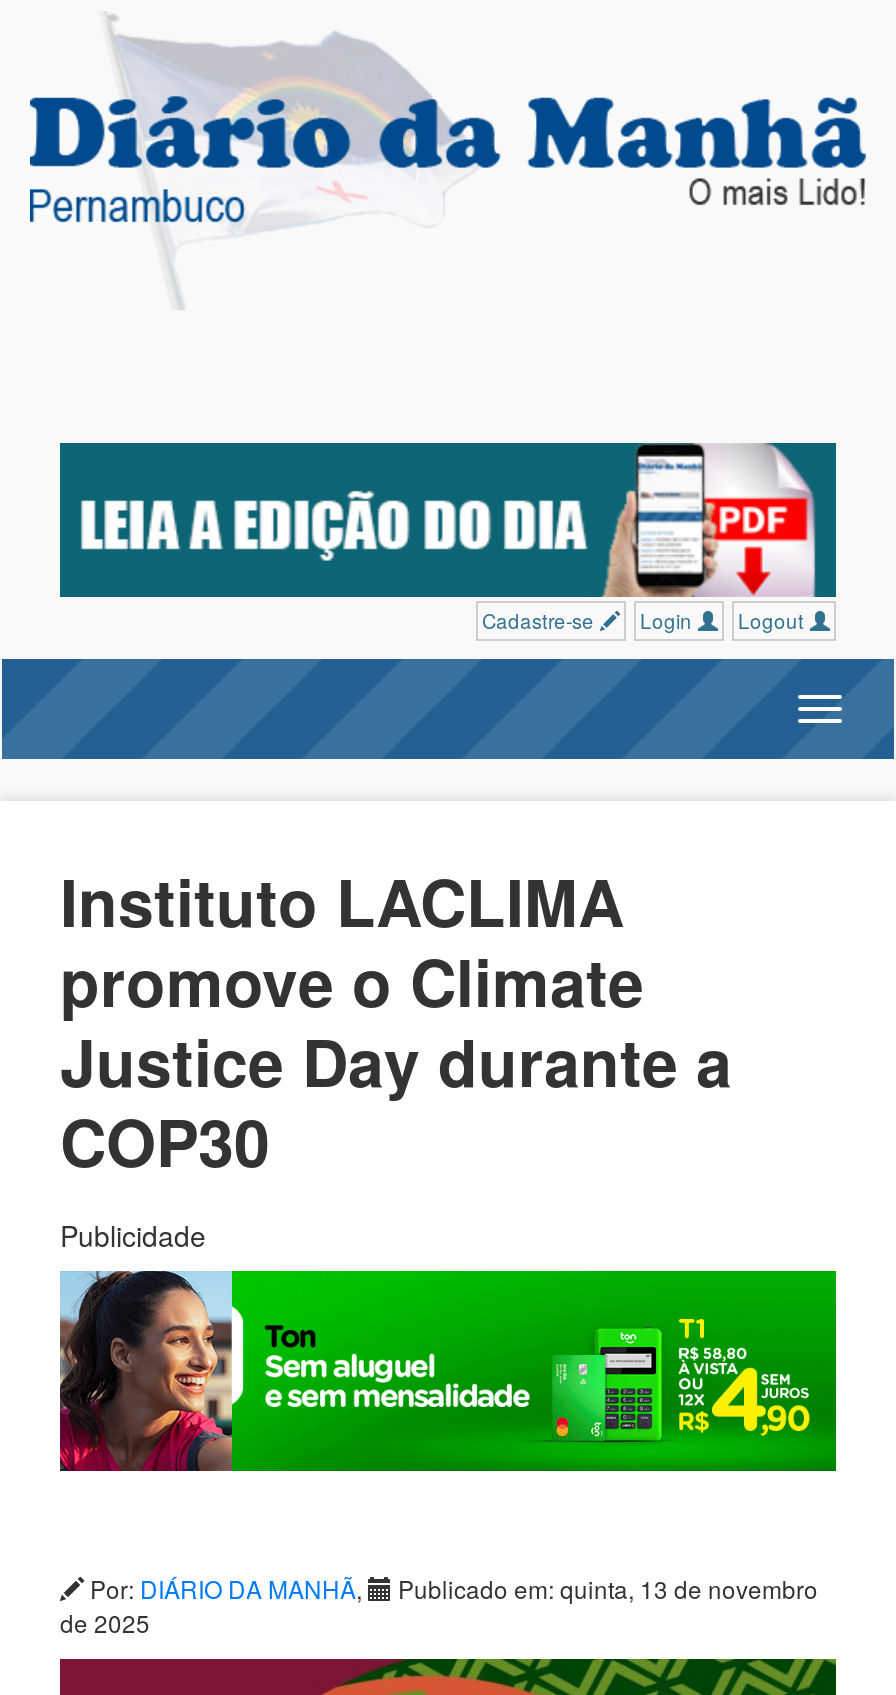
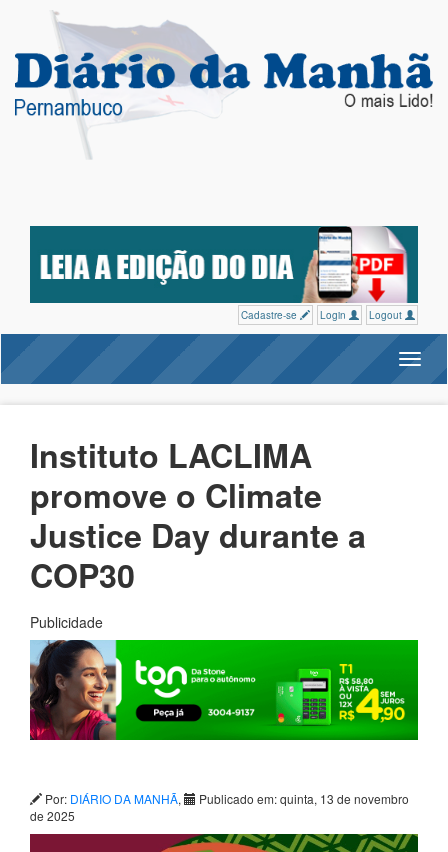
- [image]
+ [image]
